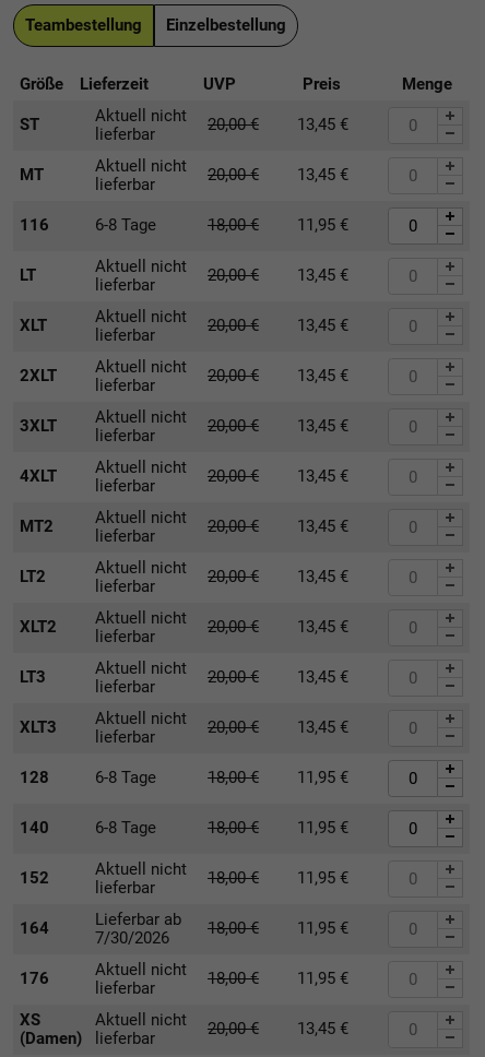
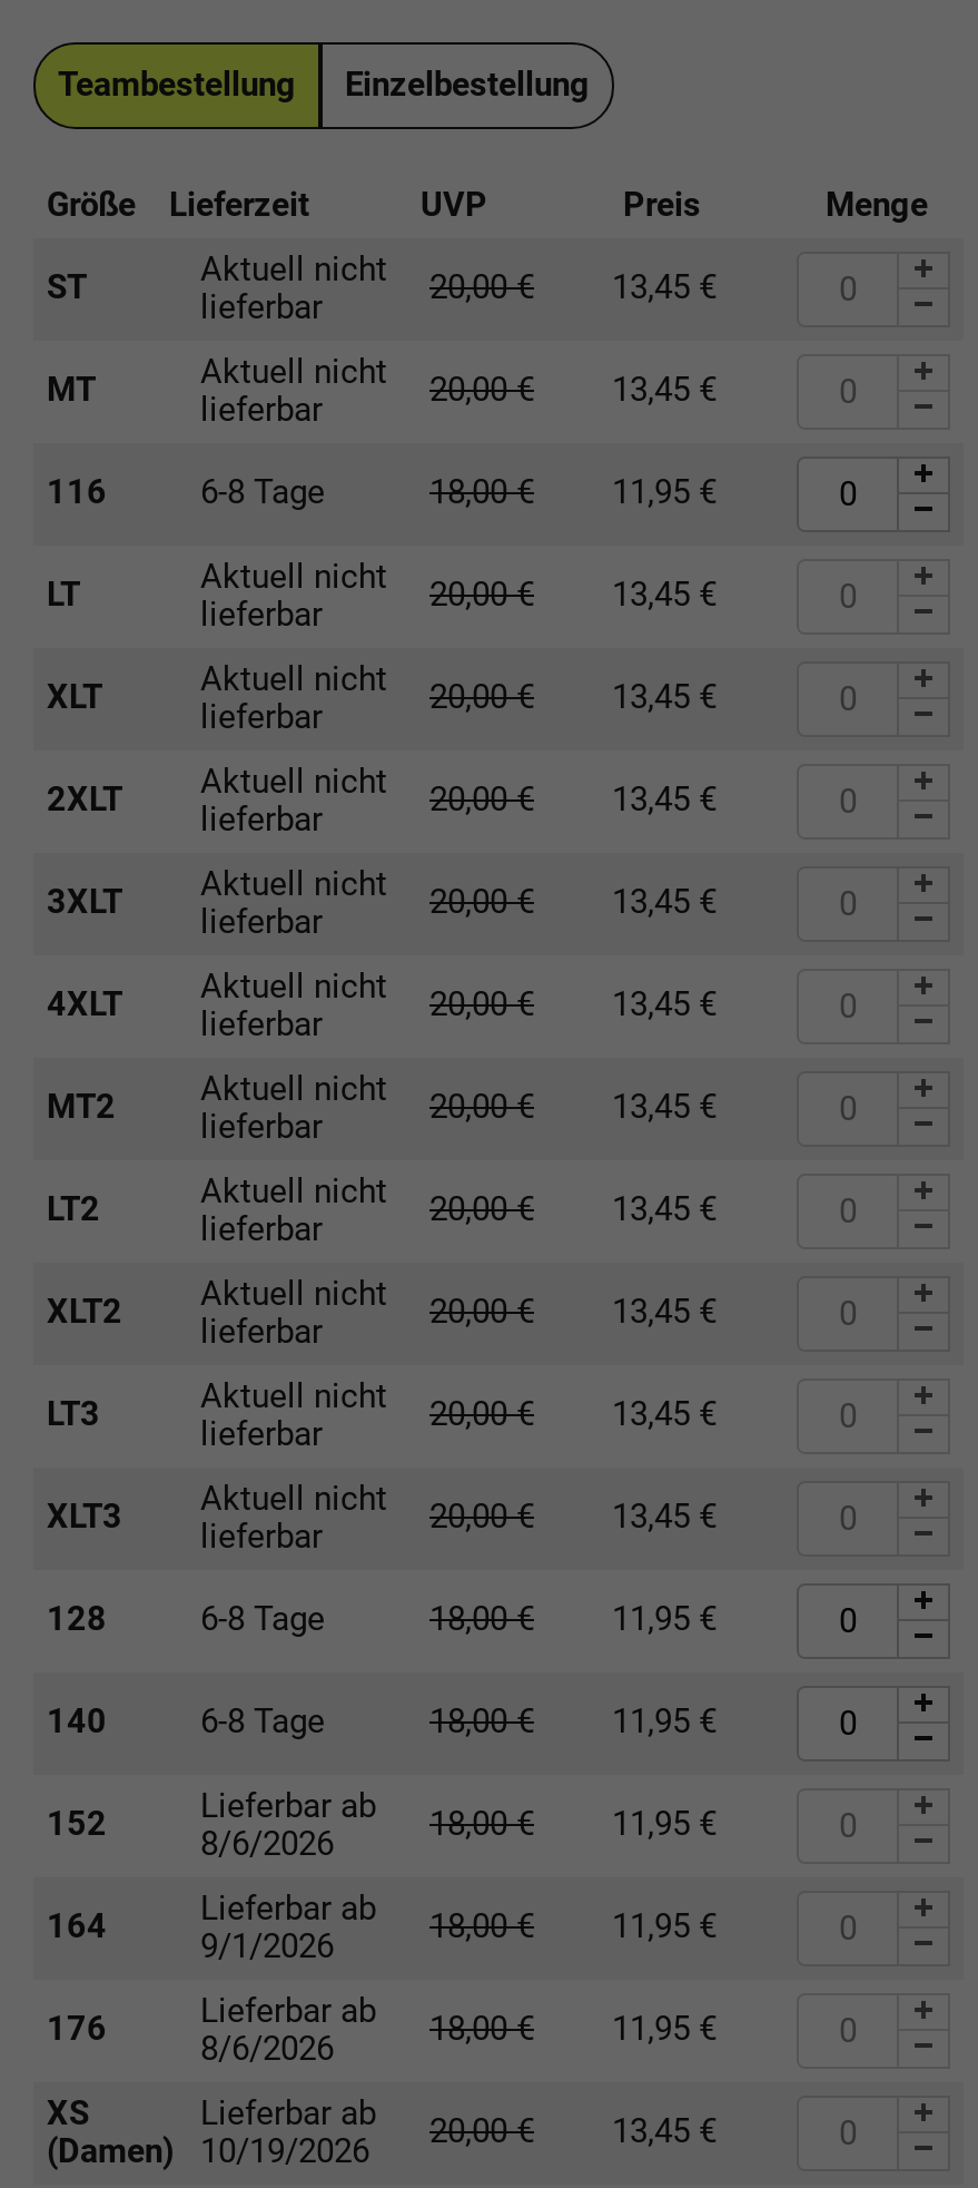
- Aktuell nicht
- lieferbar
+ Lieferbar ab
+ 8/6/2026

- 7/30/2026
+ 9/1/2026

- Aktuell nicht
- lieferbar
+ Lieferbar ab
+ 8/6/2026

- Aktuell nicht
- lieferbar
+ Lieferbar ab
+ 10/19/2026
